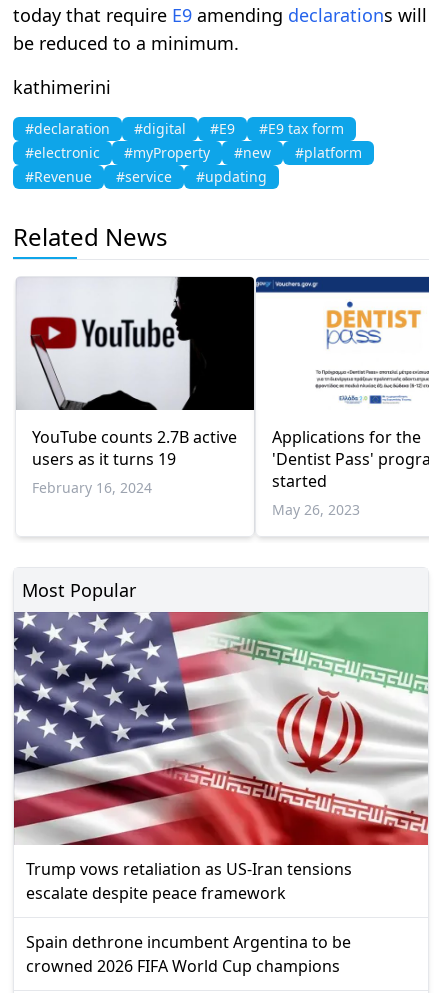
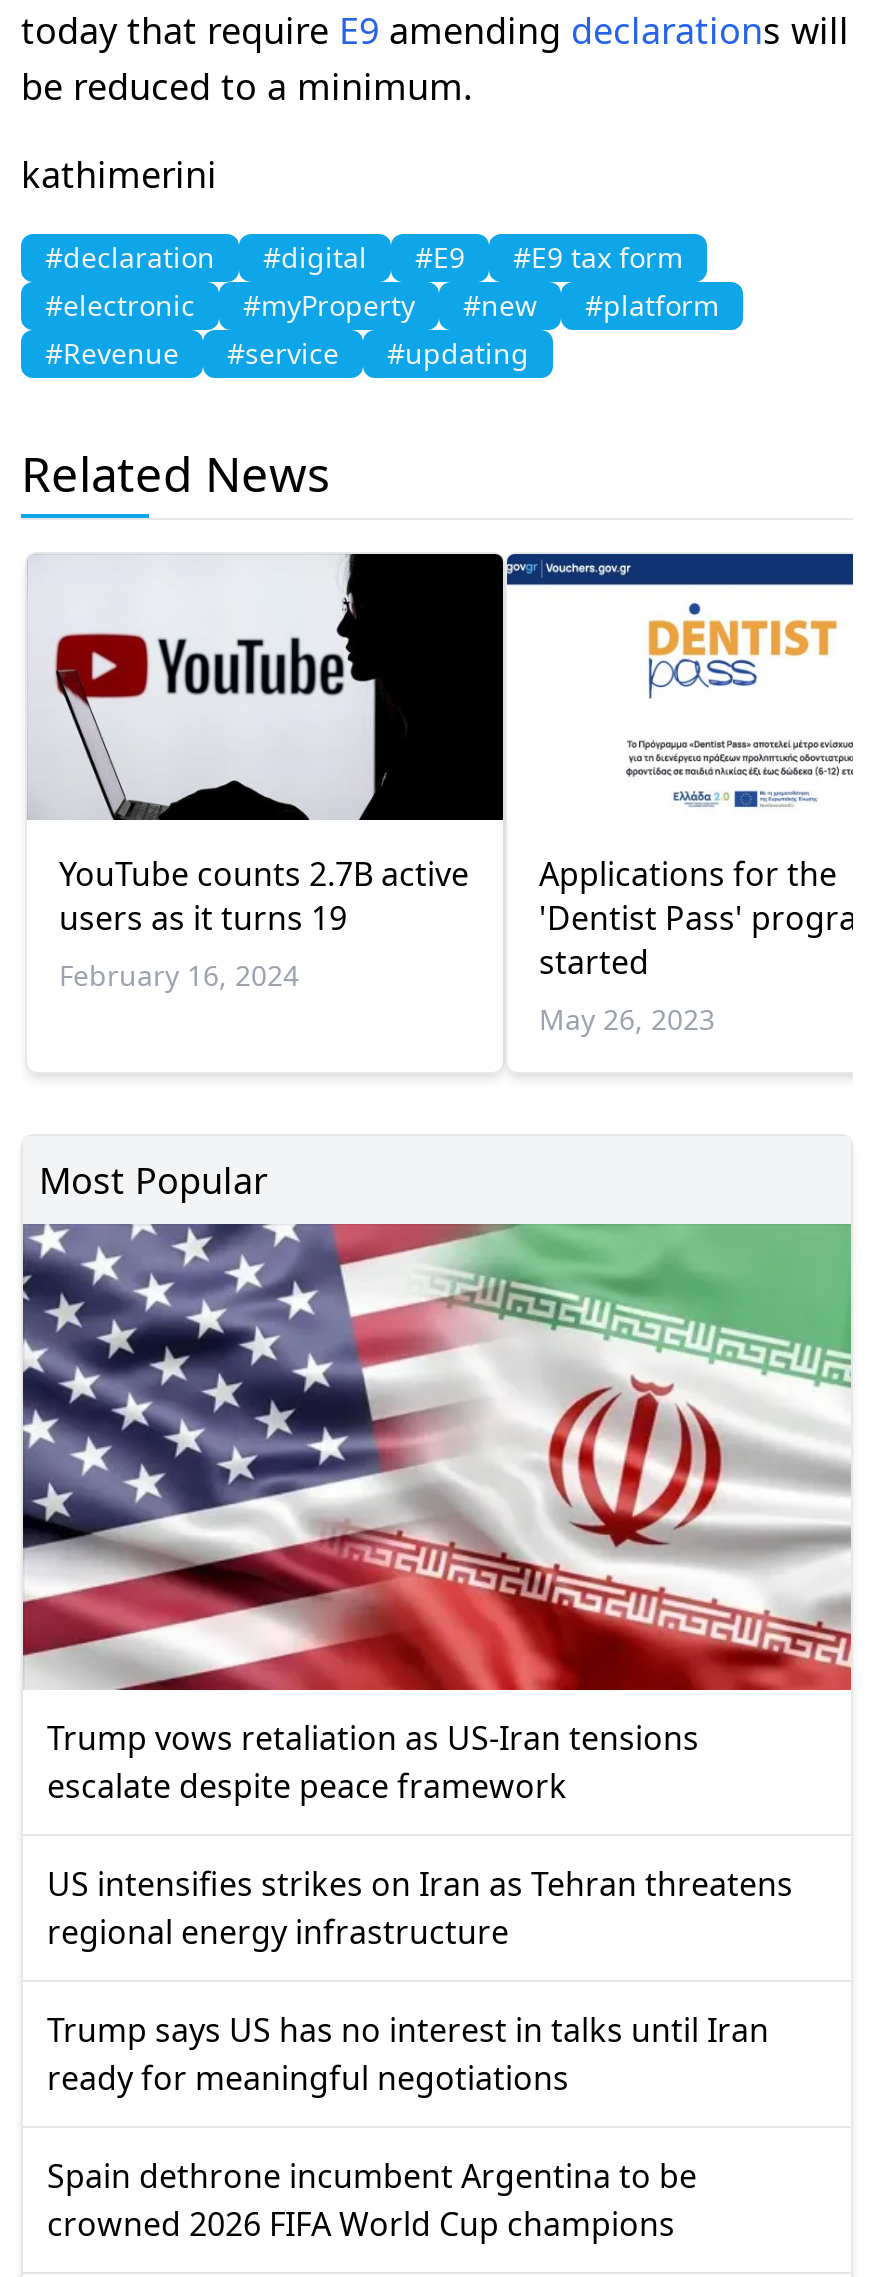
+ US intensifies strikes on Iran as Tehran threatens
+ regional energy infrastructure
+ Trump says US has no interest in talks until Iran
+ ready for meaningful negotiations
